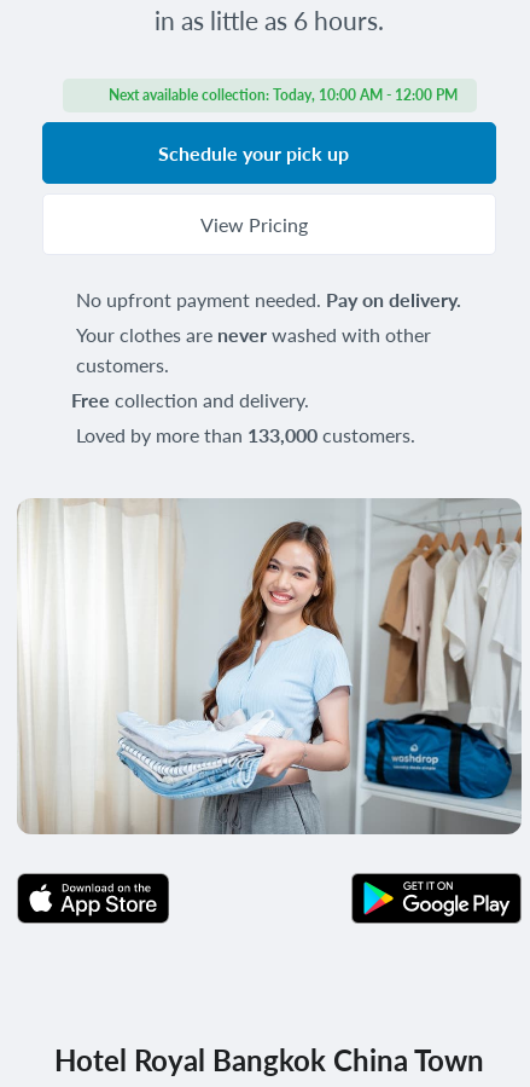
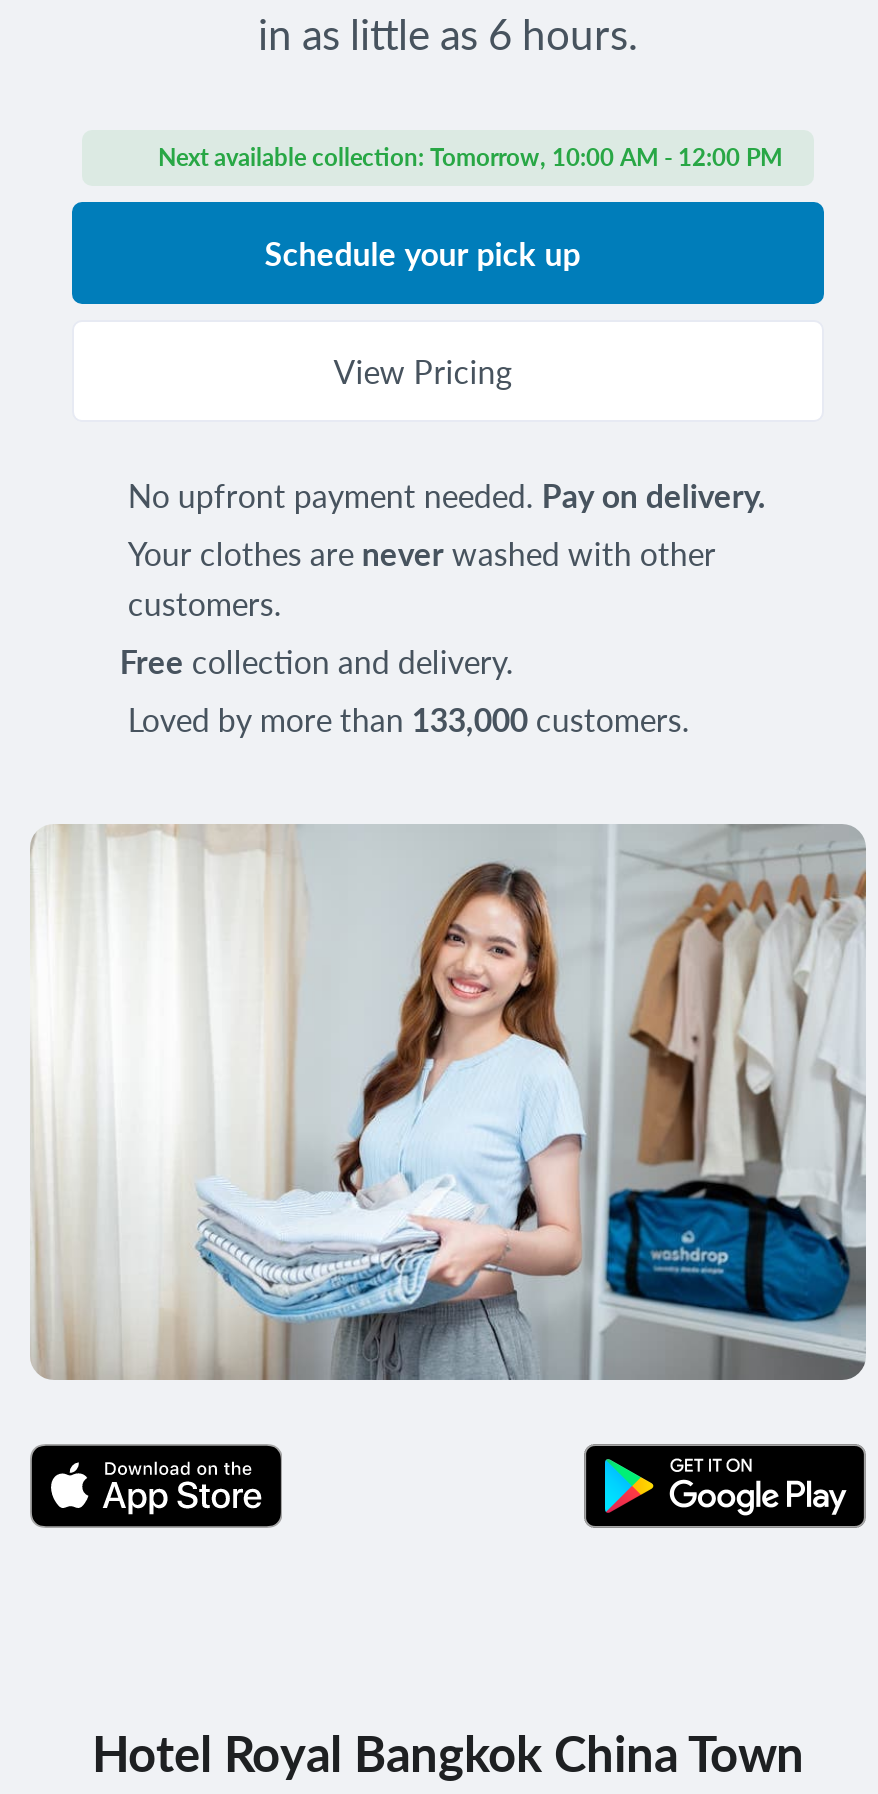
- Next available collection: Today, 10:00 AM - 12:00 PM
+ Next available collection: Tomorrow, 10:00 AM - 12:00 PM
